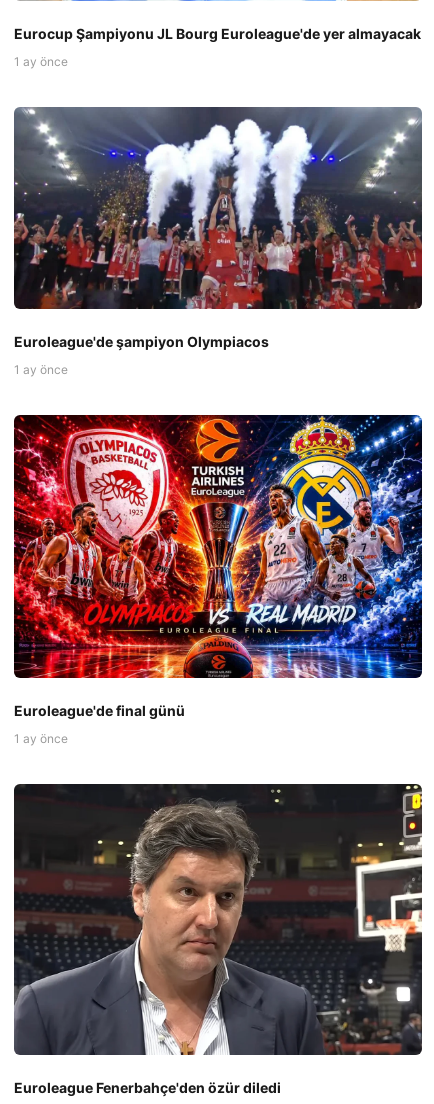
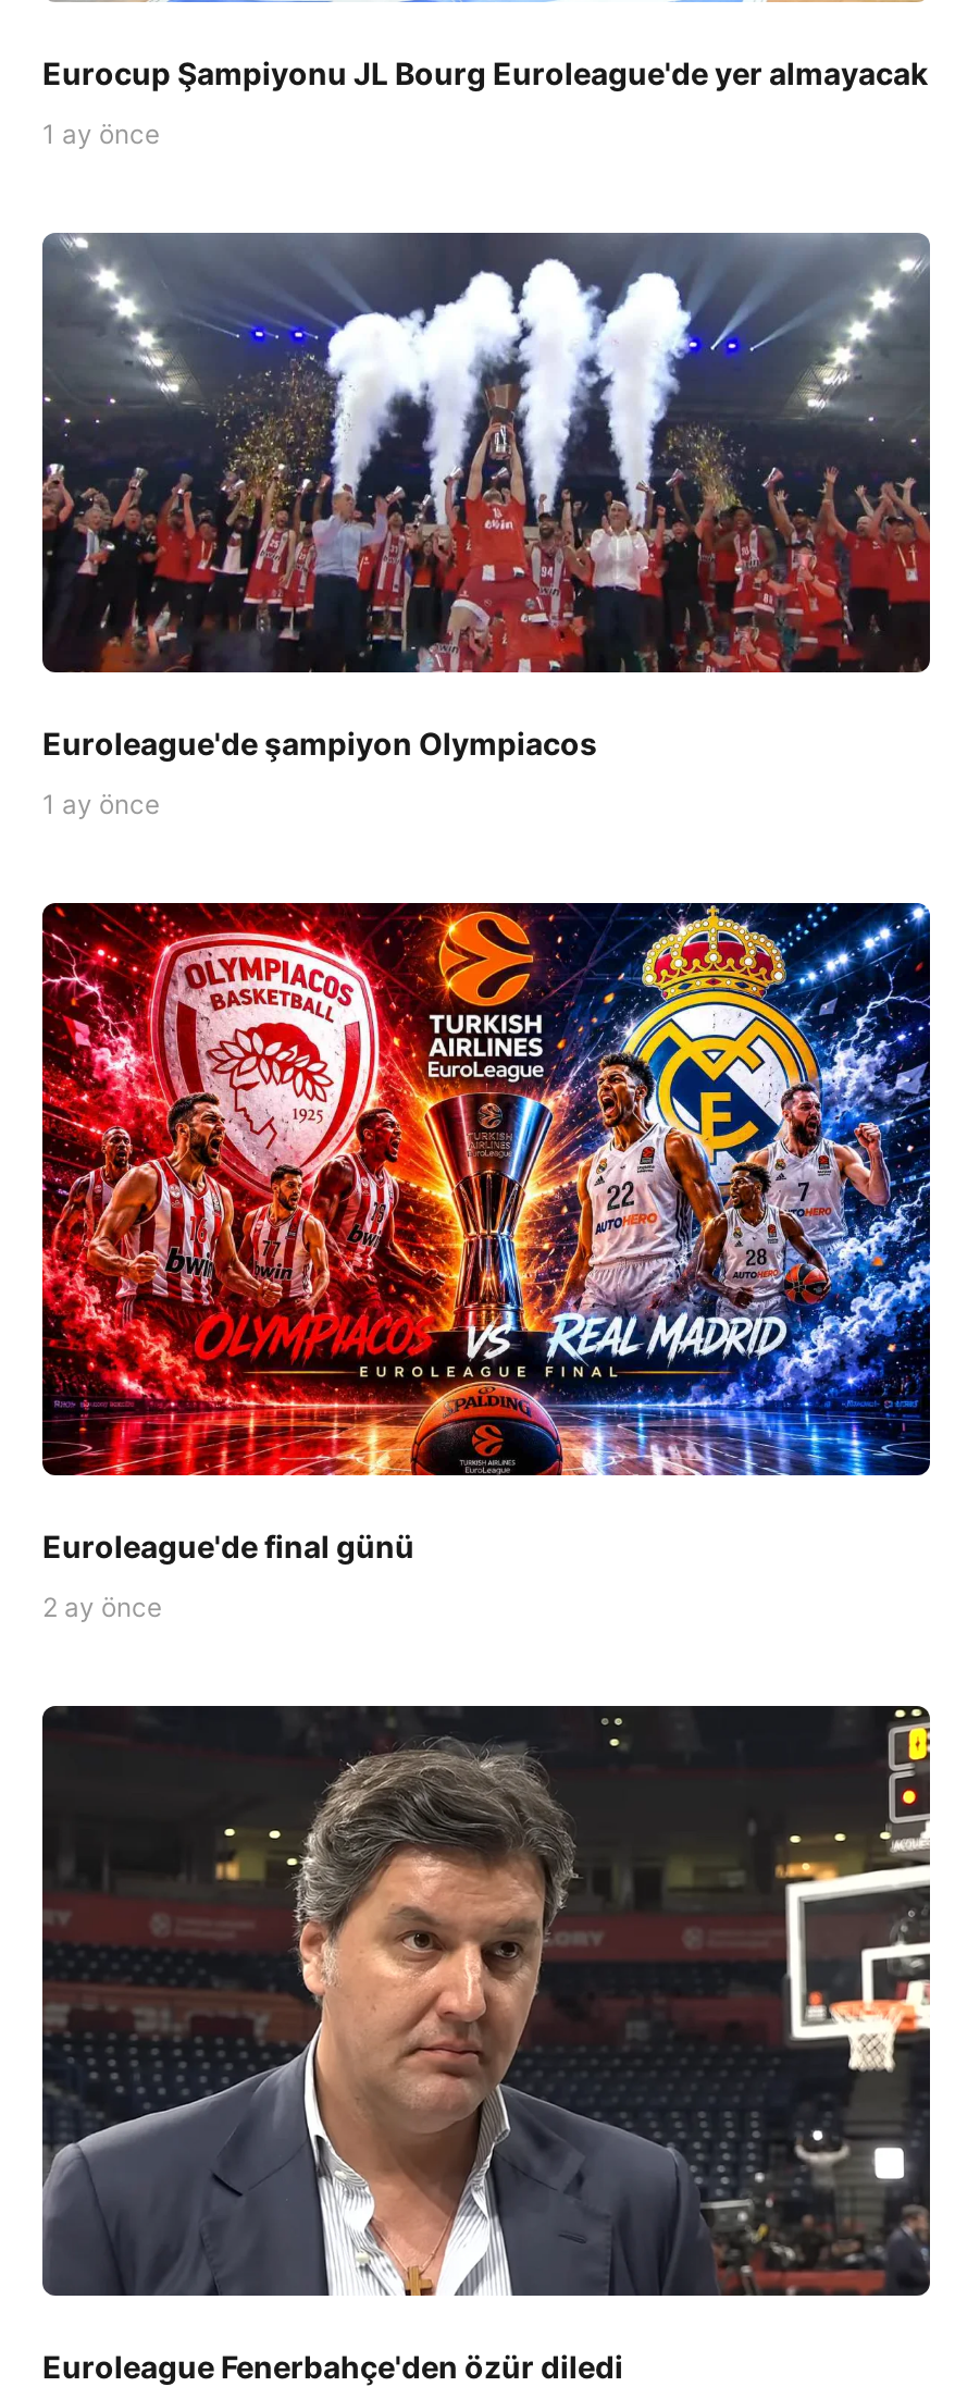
- 1 ay önce
+ 2 ay önce
